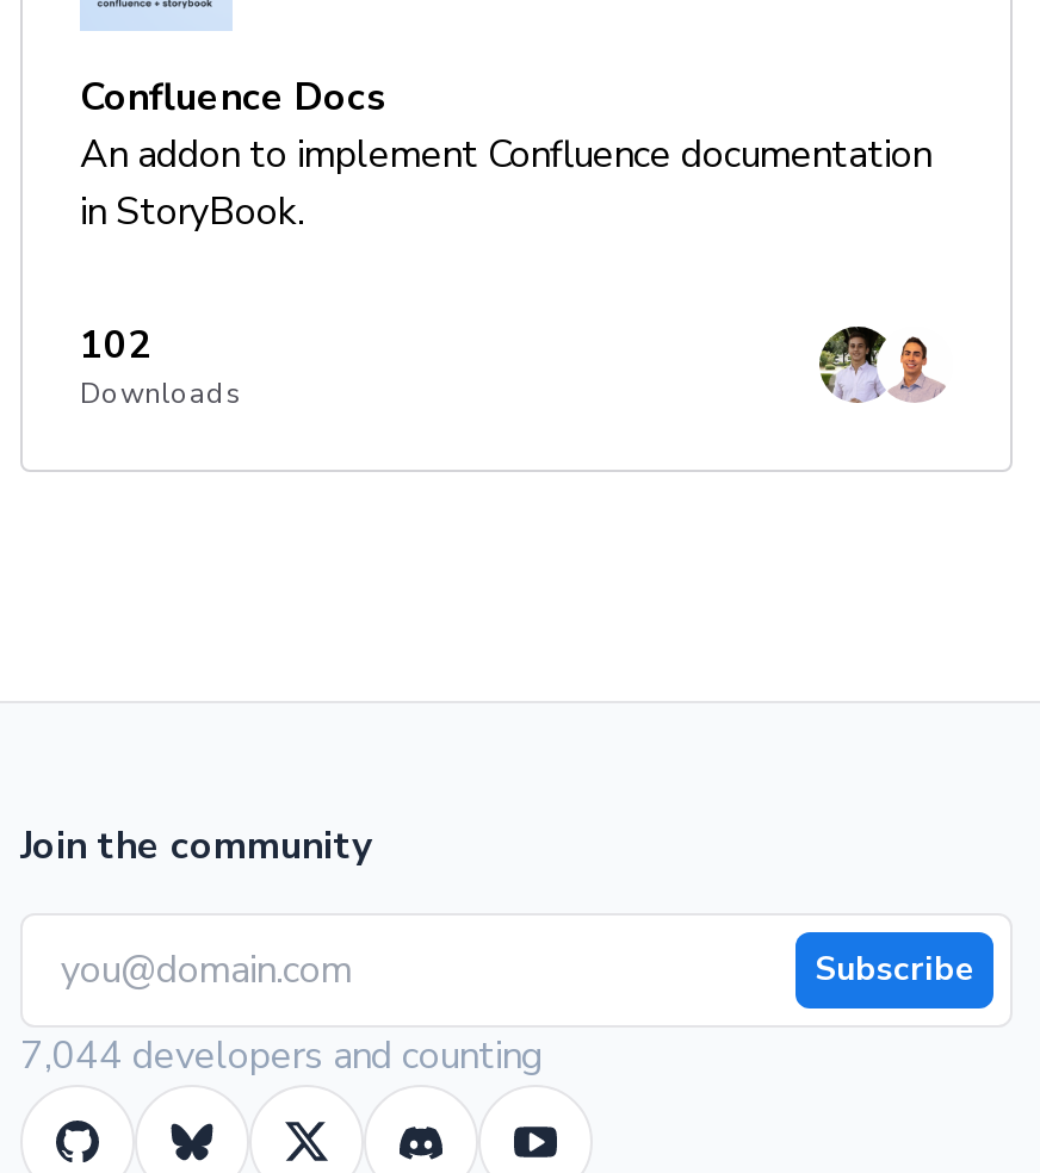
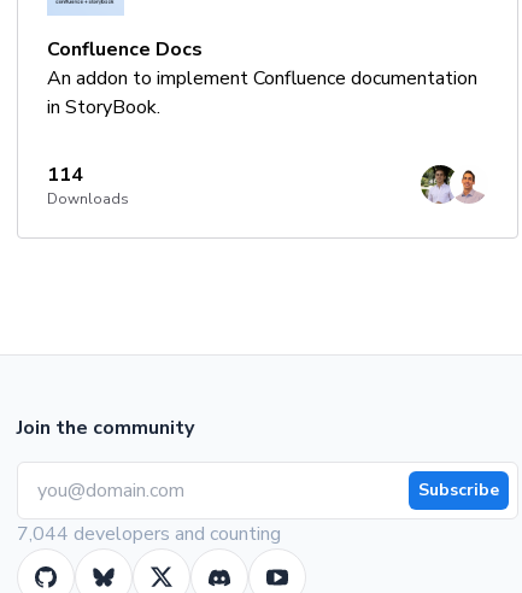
- 102
+ 114
